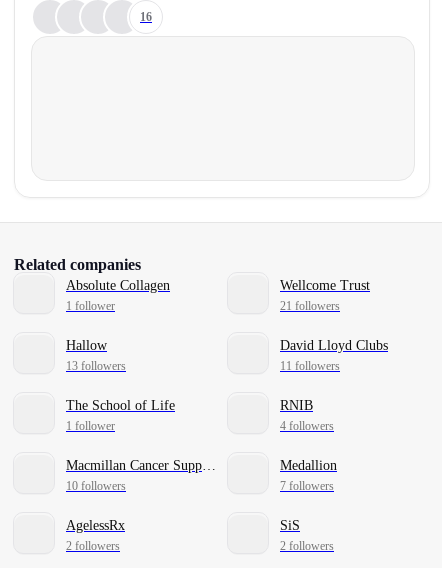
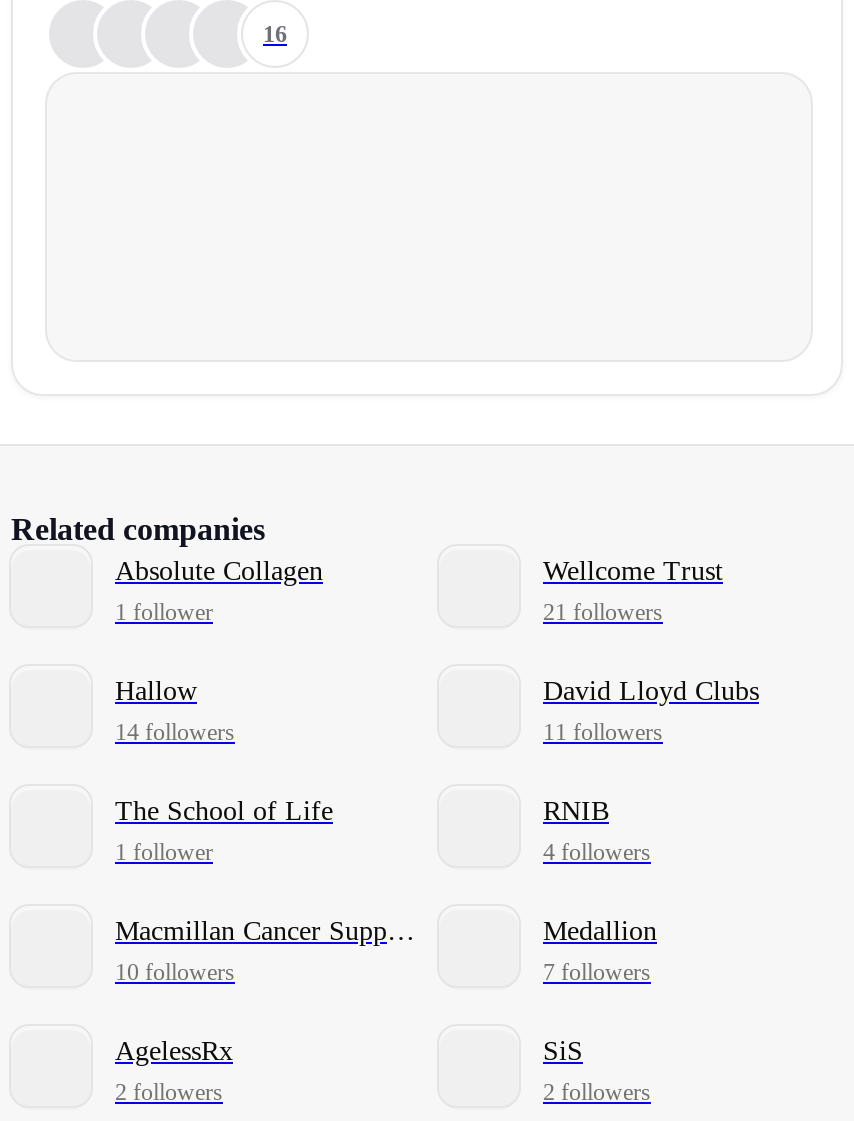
- 13 followers
+ 14 followers
